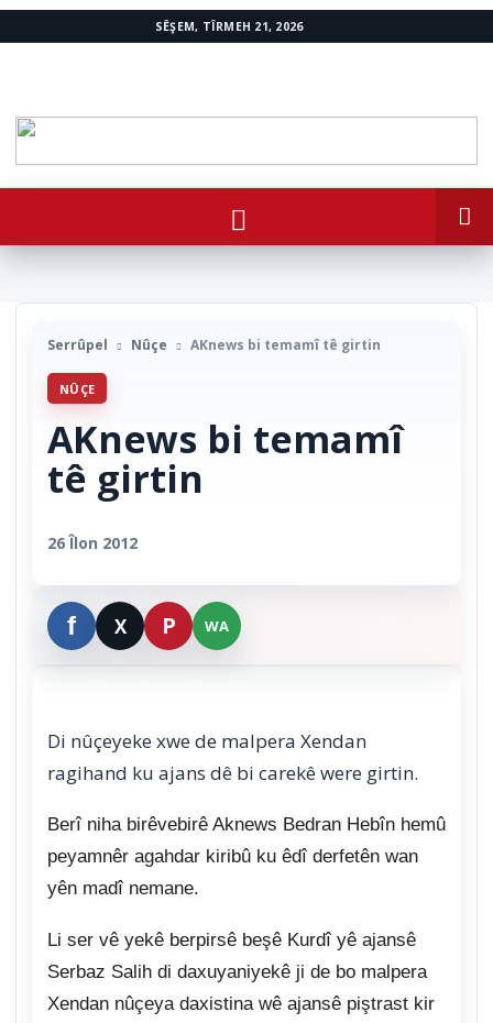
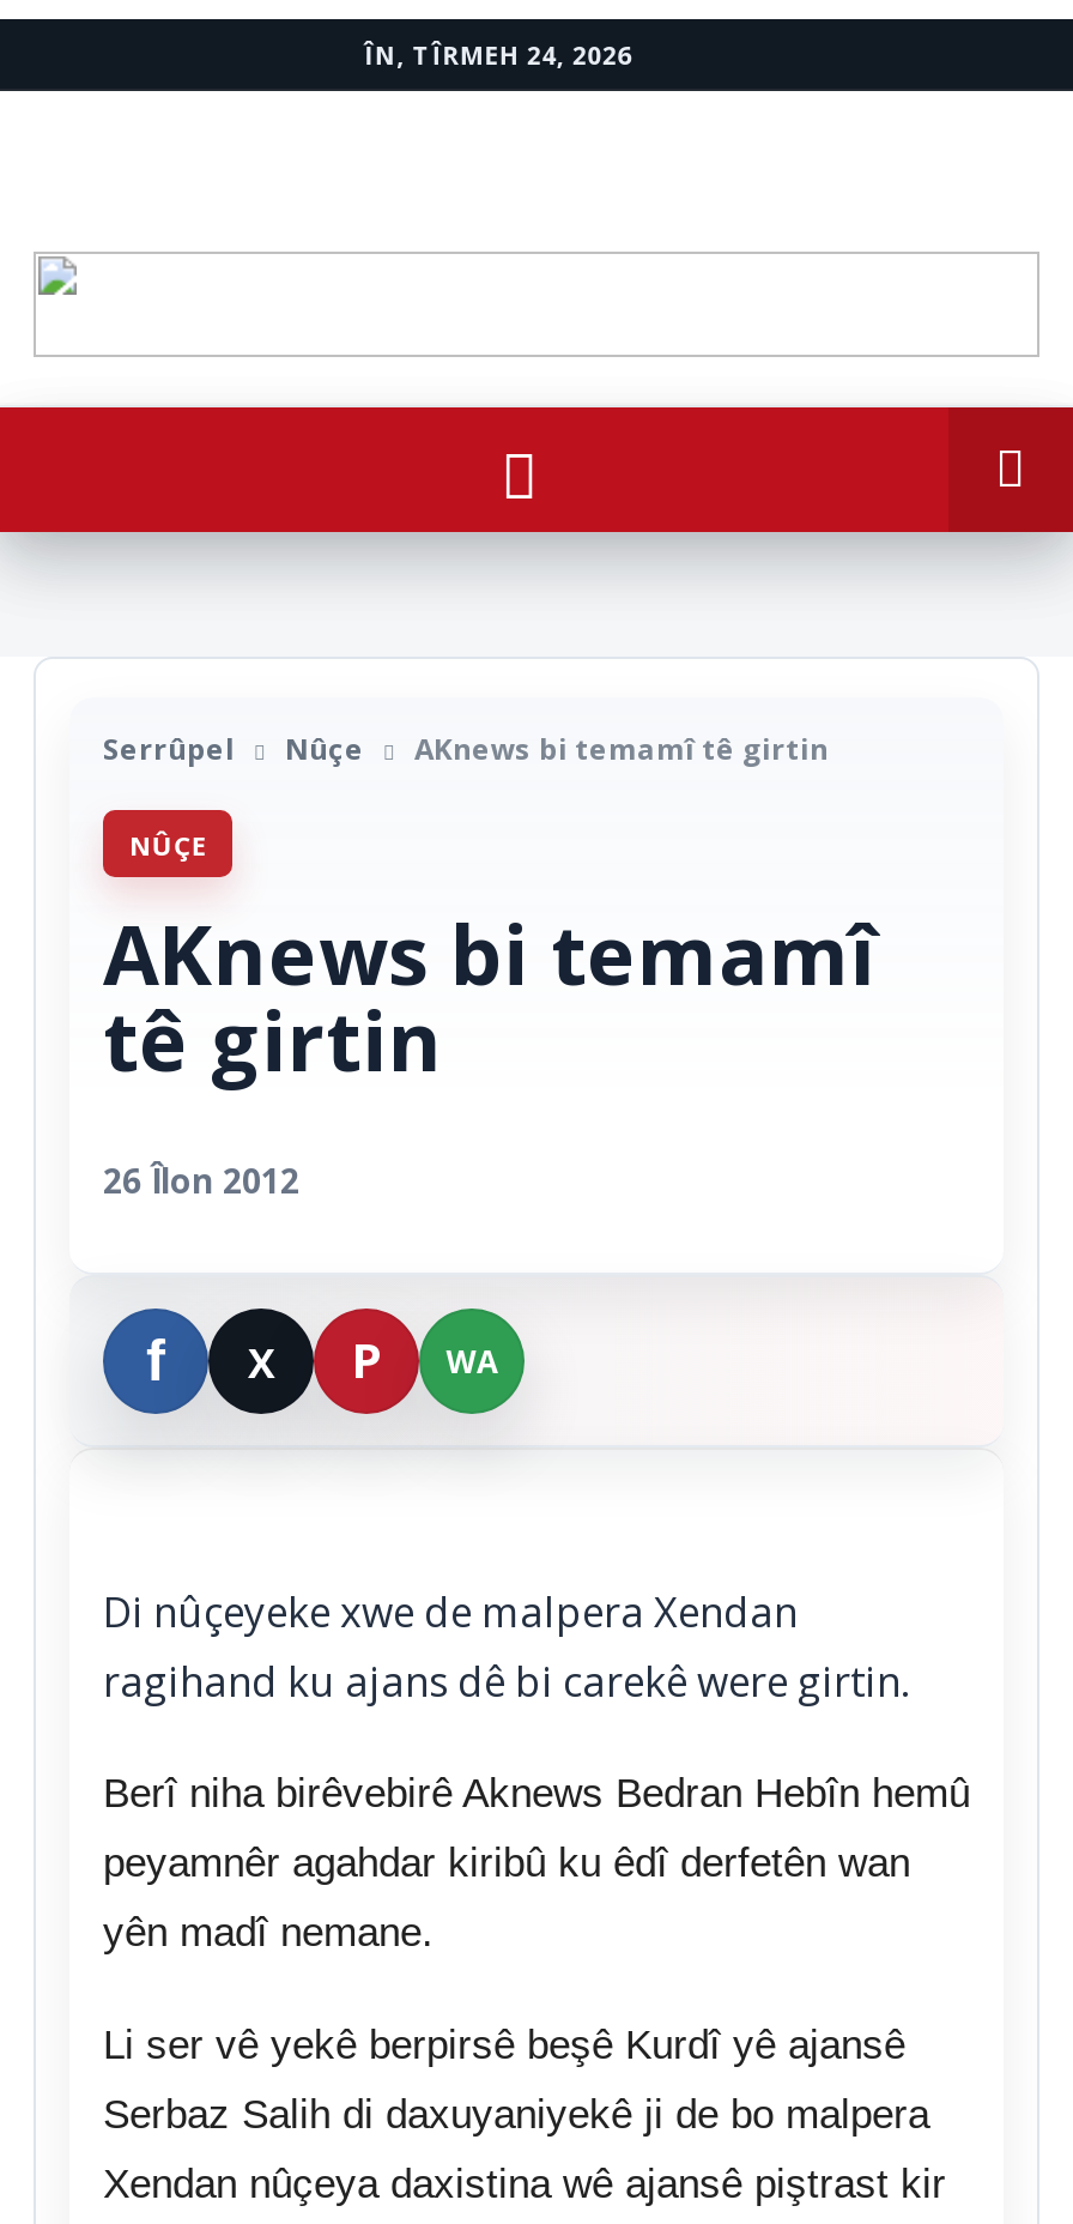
- SÊŞEM, TÎRMEH 21, 2026
+ ÎN, TÎRMEH 24, 2026
